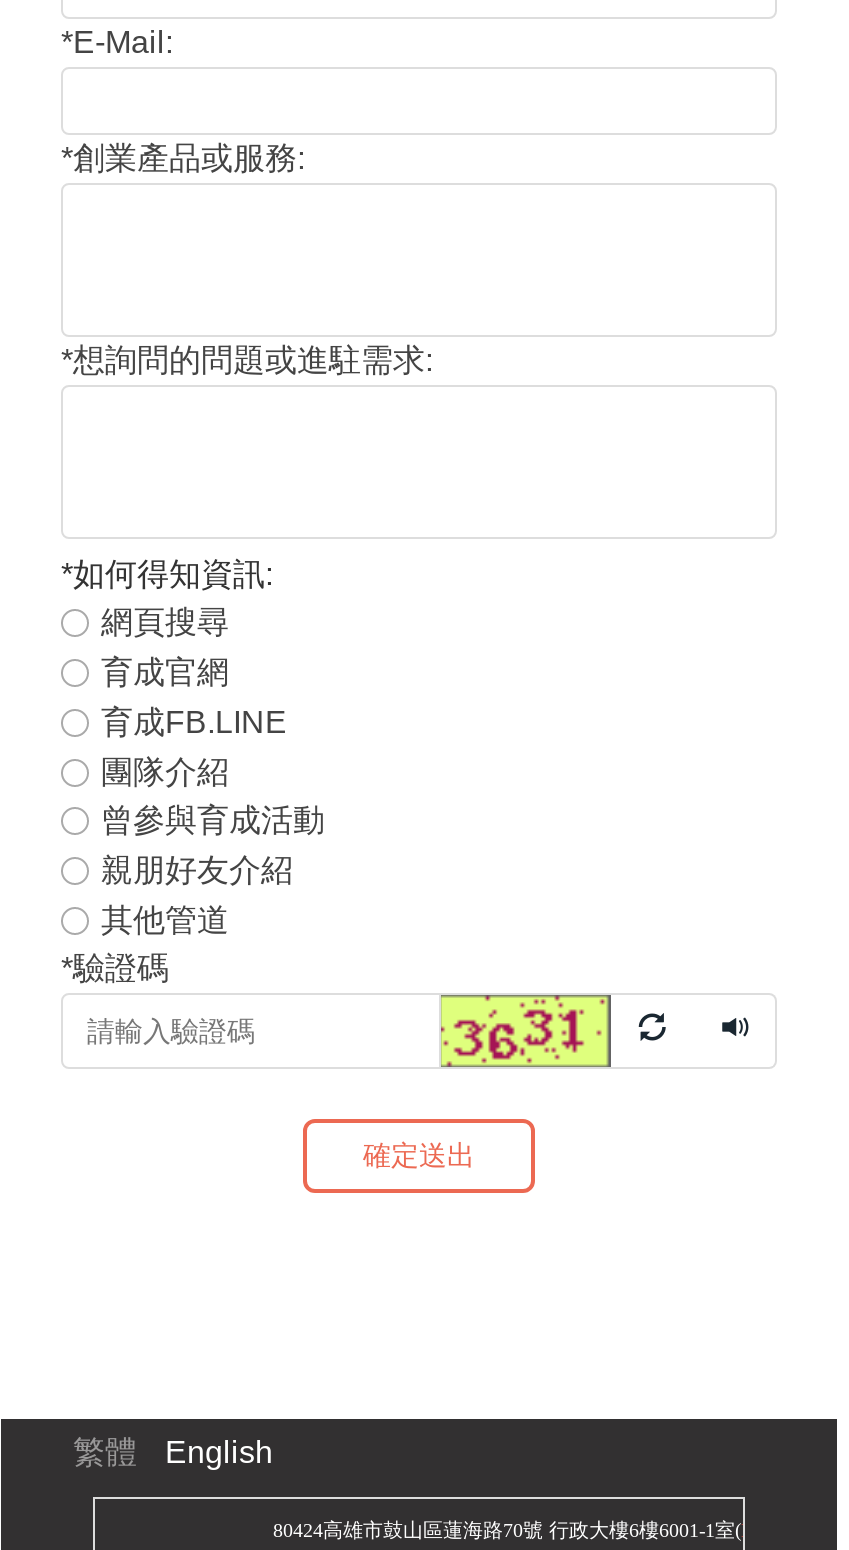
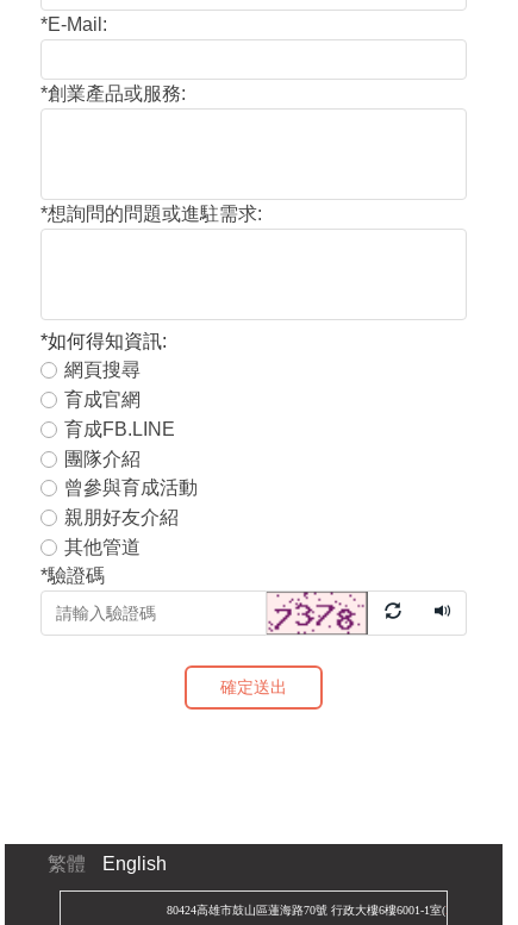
- [image]
+ [image]
